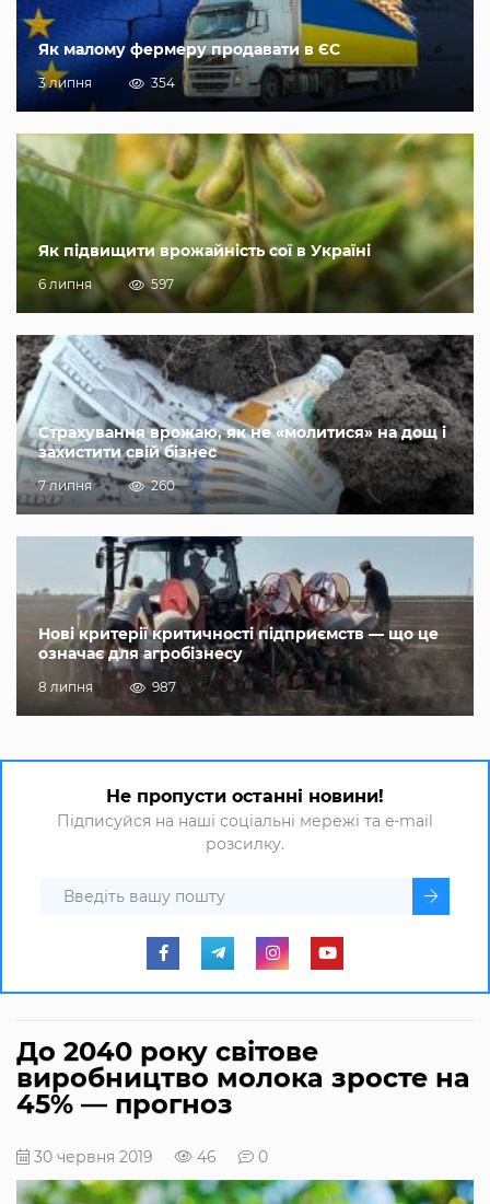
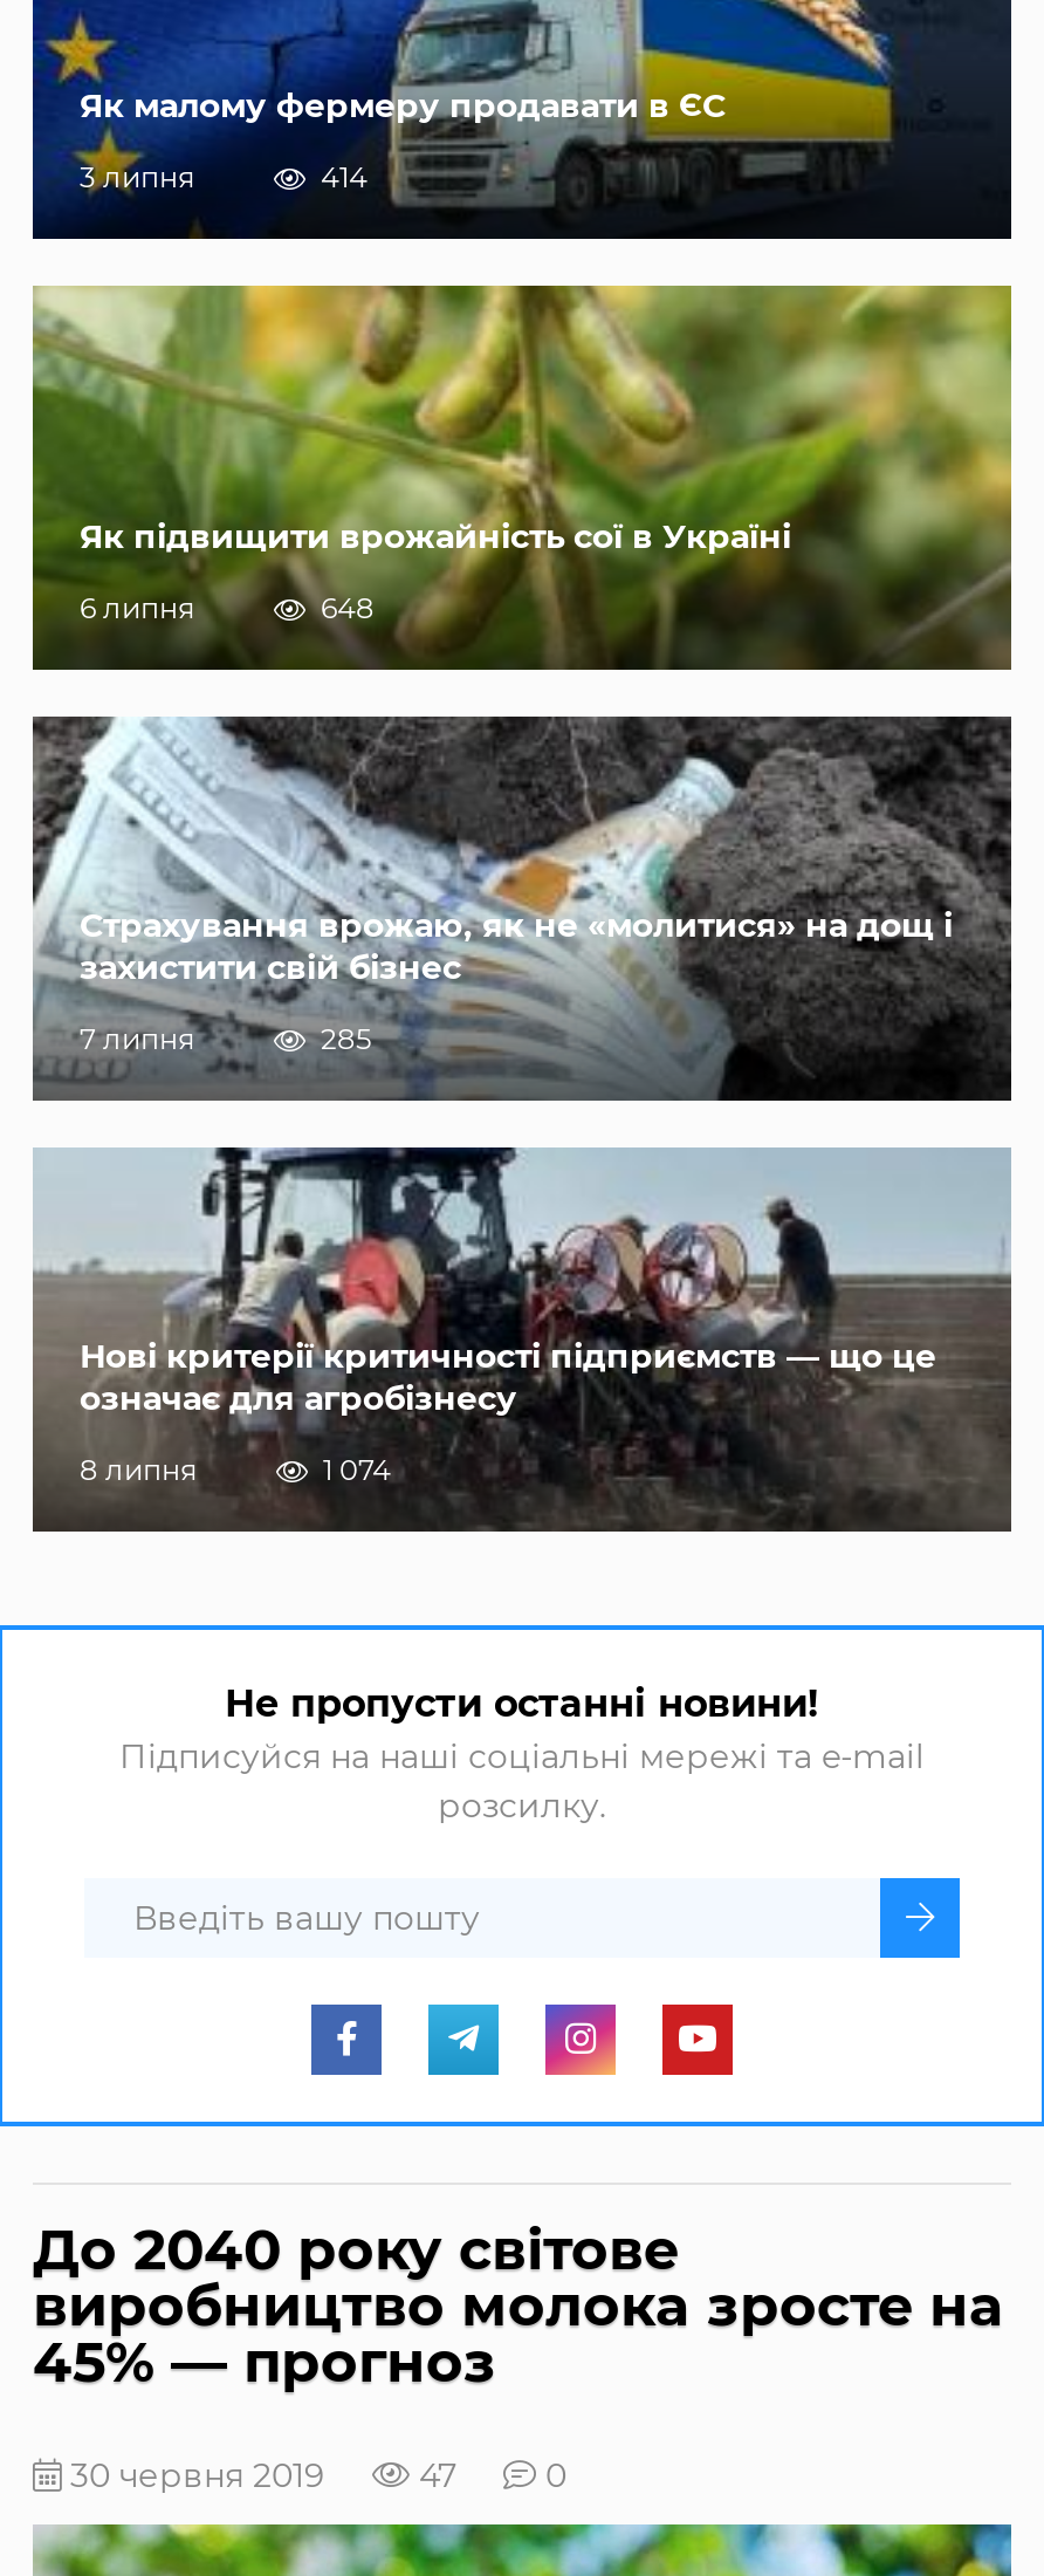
- 354
+ 414

- 597
+ 648

- 260
+ 285

- 987
+ 1 074

- 46
+ 47
